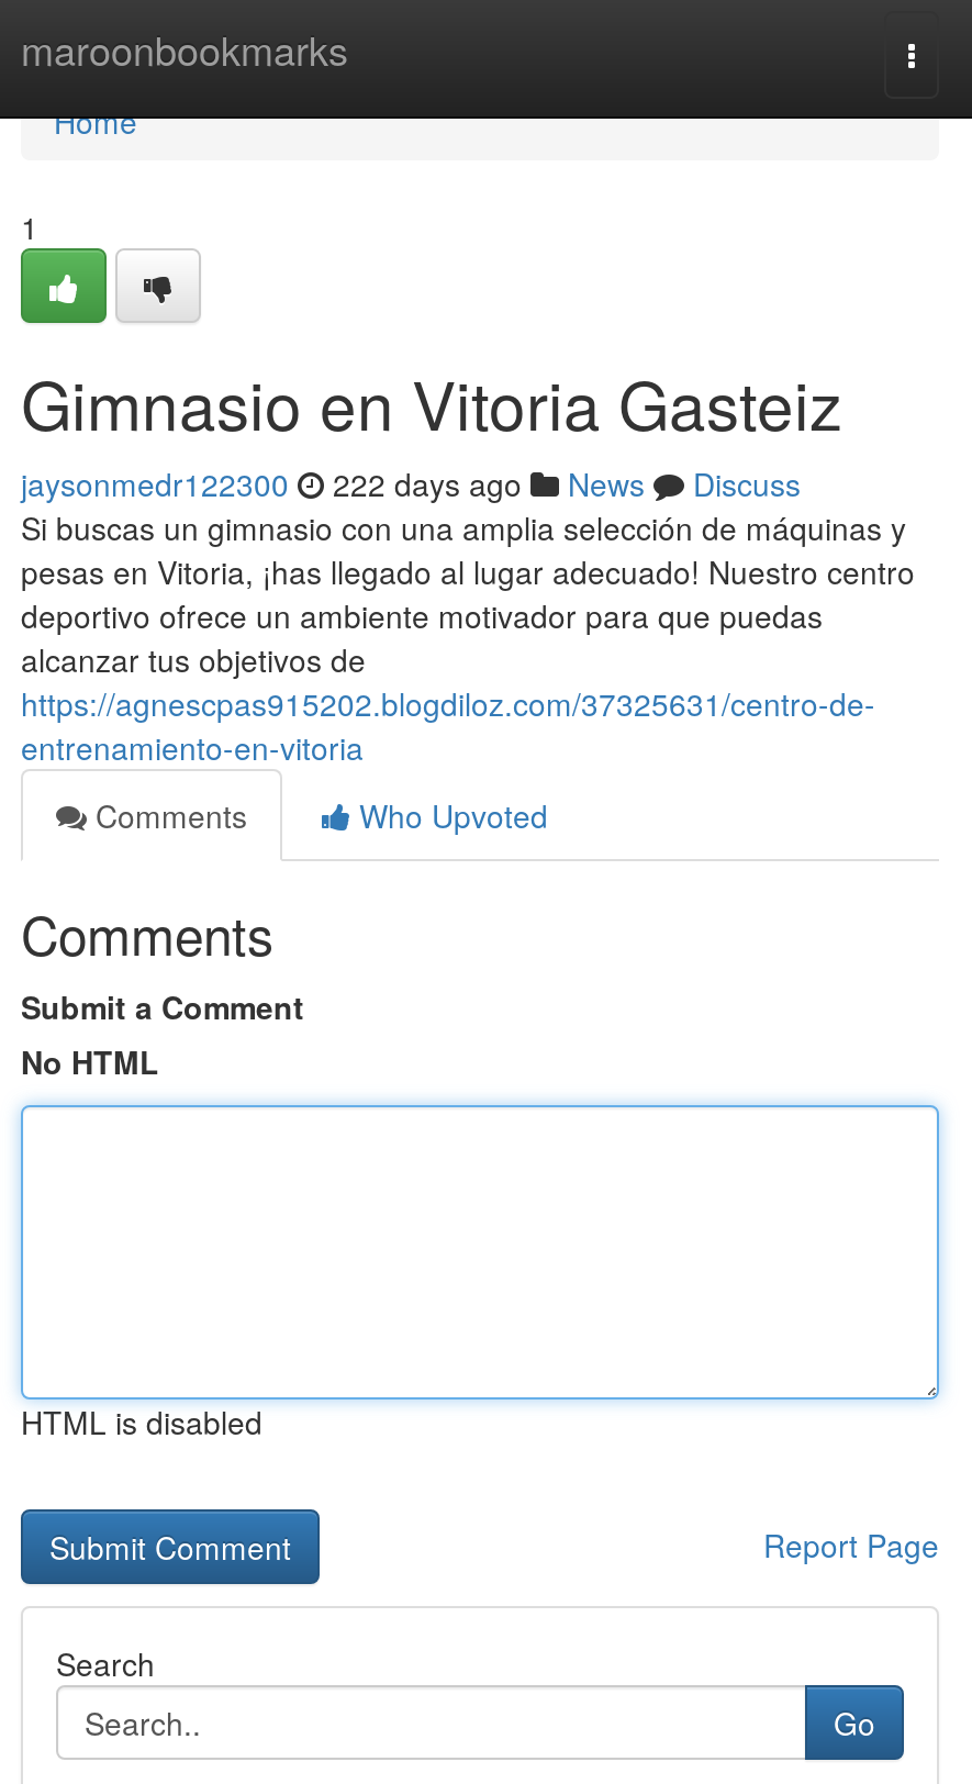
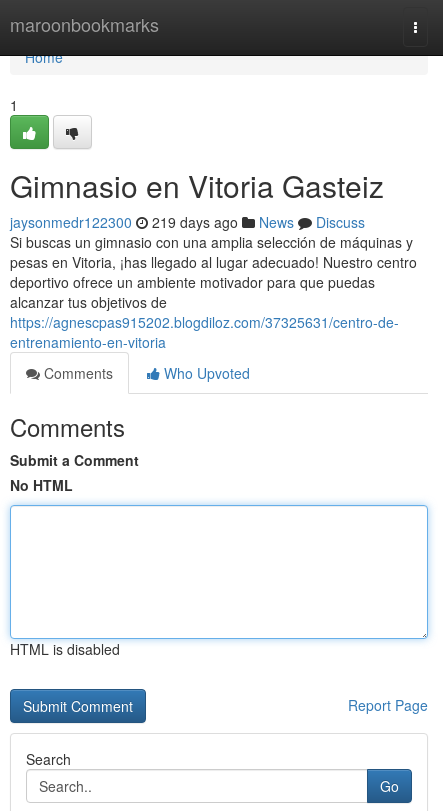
- jaysonmedr122300 222 days ago News Discuss
+ jaysonmedr122300 219 days ago News Discuss
